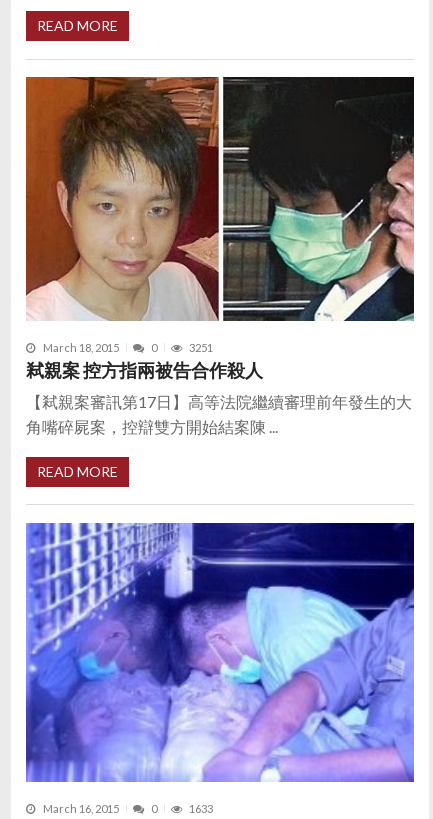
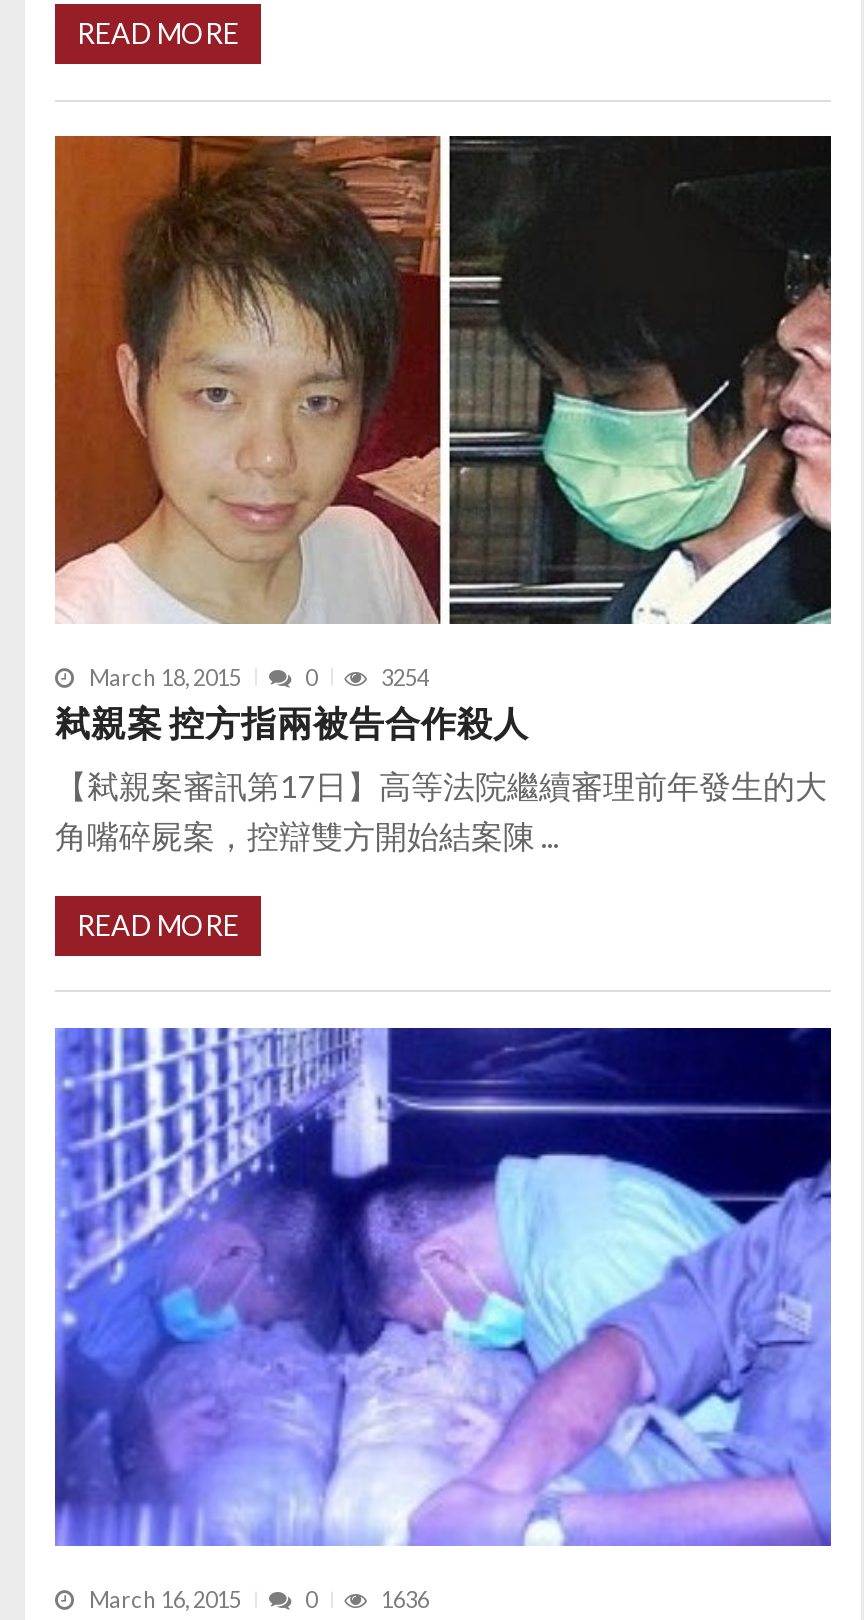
- 3251
+ 3254

- 1633
+ 1636
